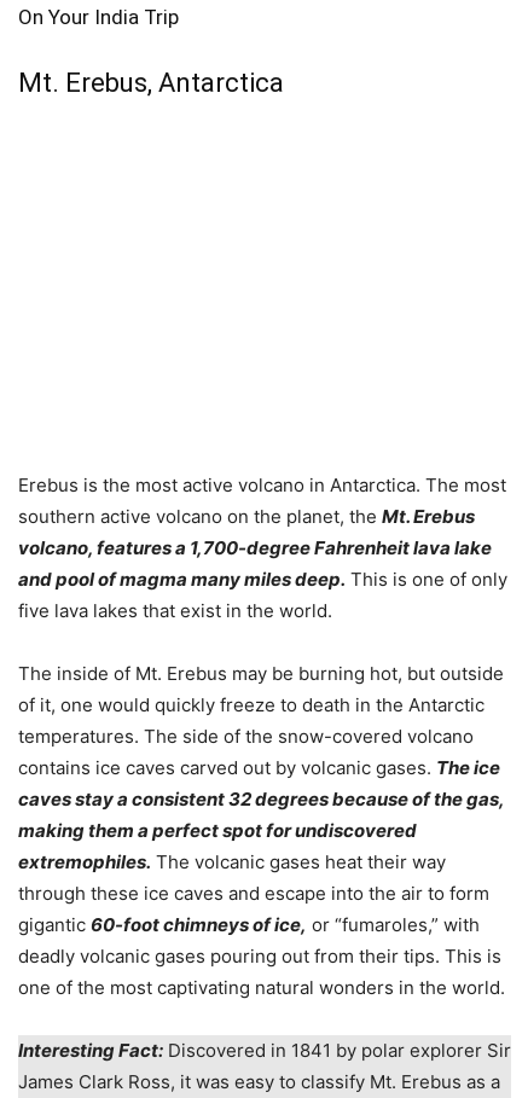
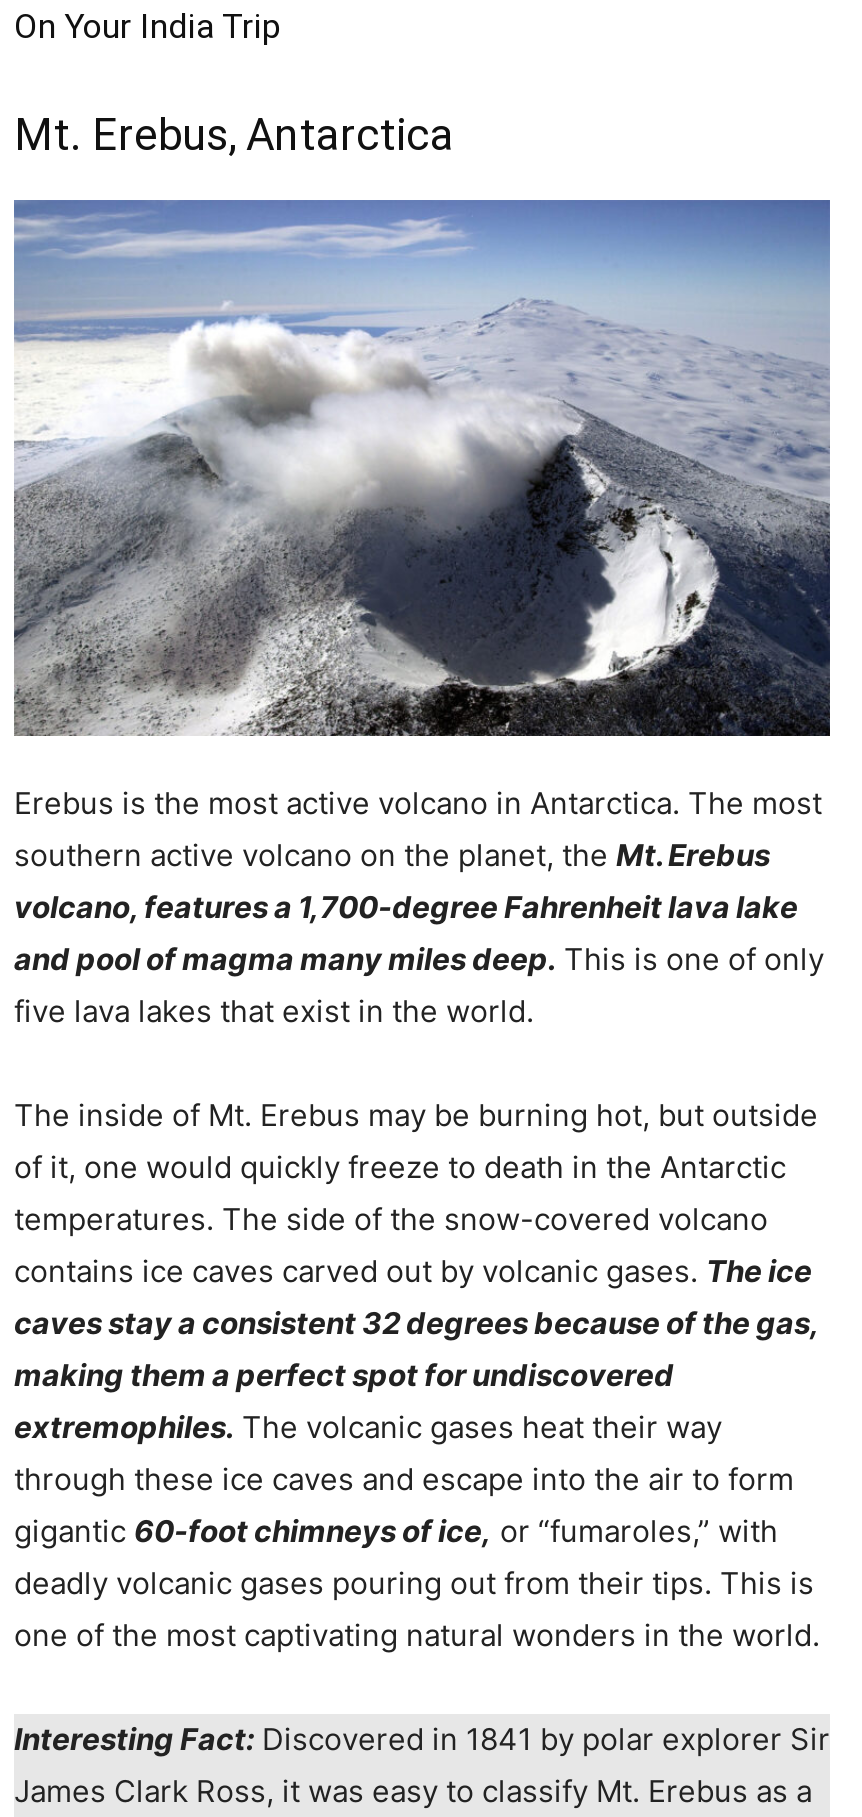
+ [image]
